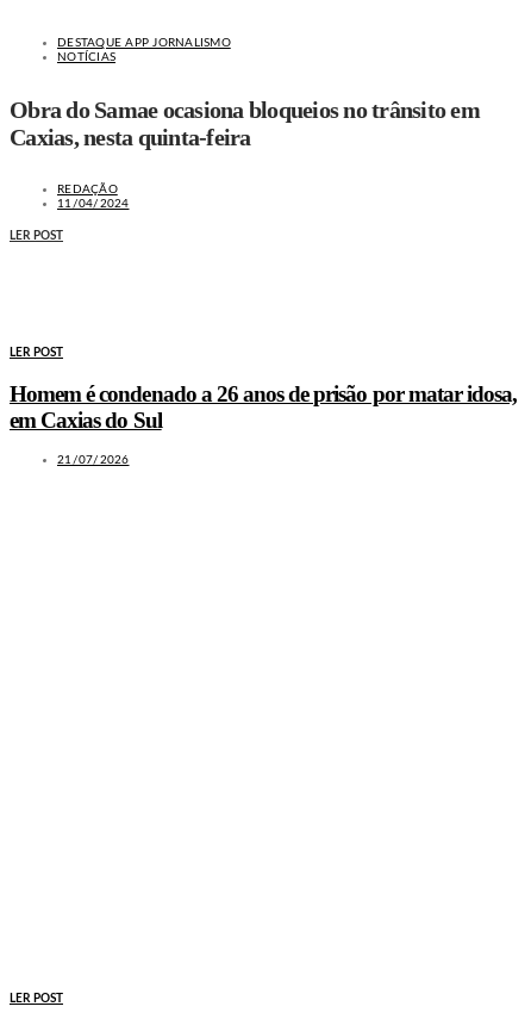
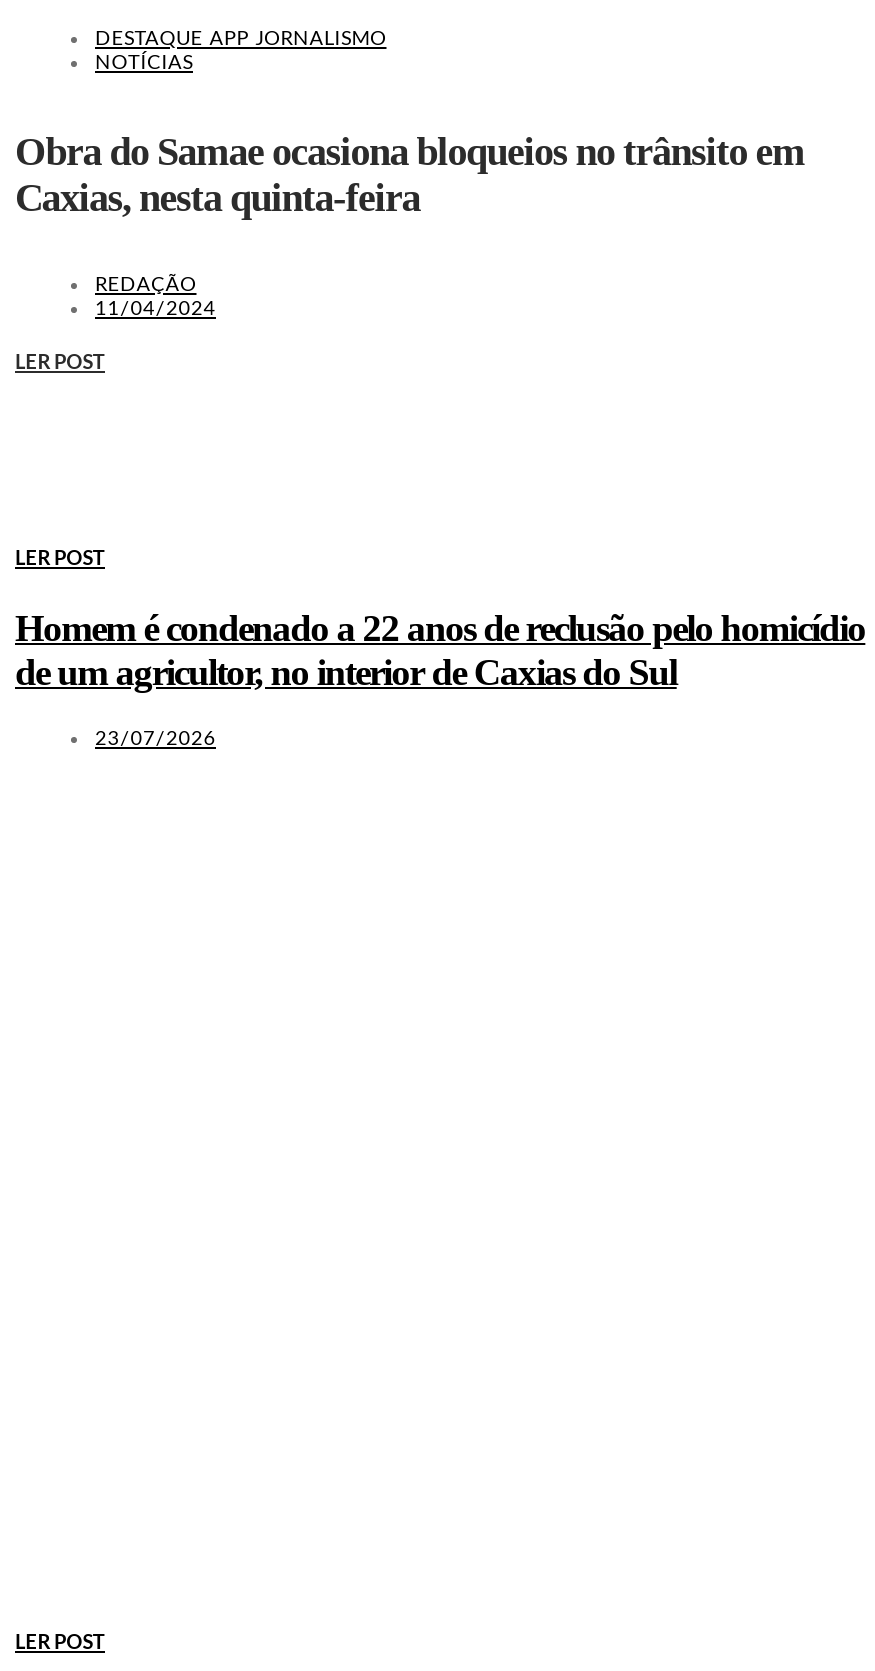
- Homem é condenado a 26 anos de prisão por matar idosa,
- em Caxias do Sul
+ Homem é condenado a 22 anos de reclusão pelo homicídio
+ de um agricultor, no interior de Caxias do Sul

- 21/07/2026
+ 23/07/2026
